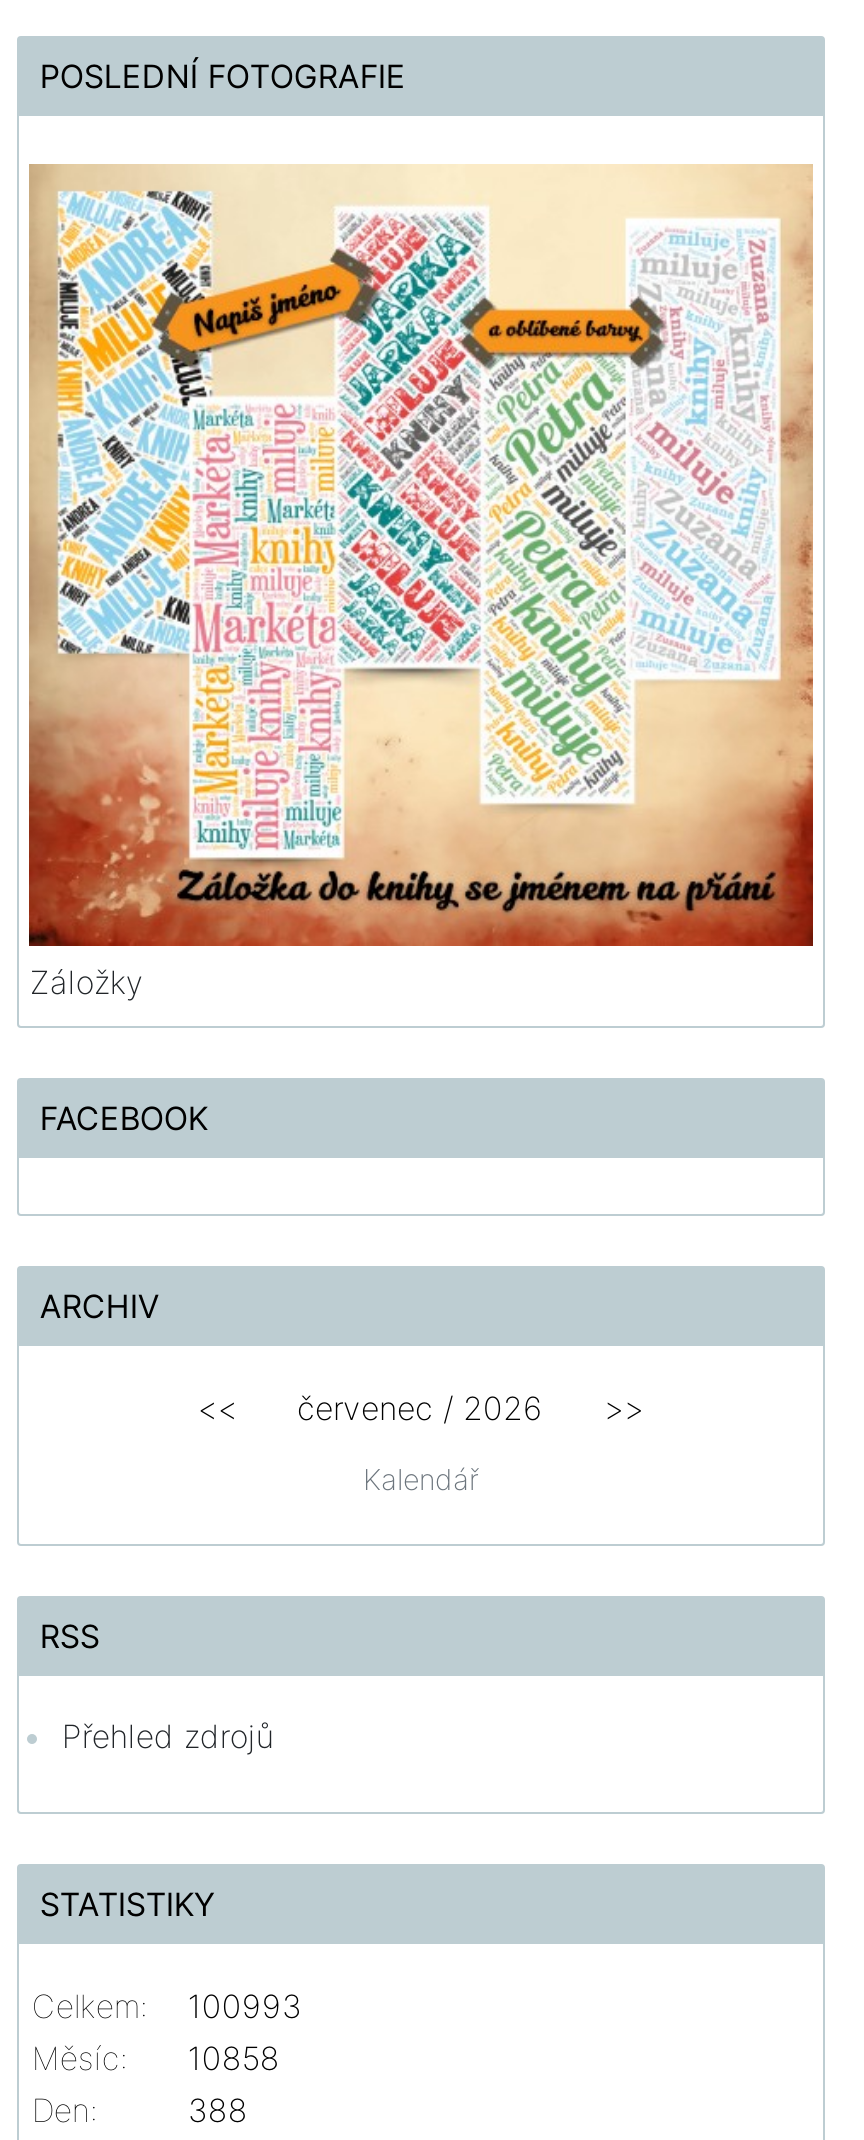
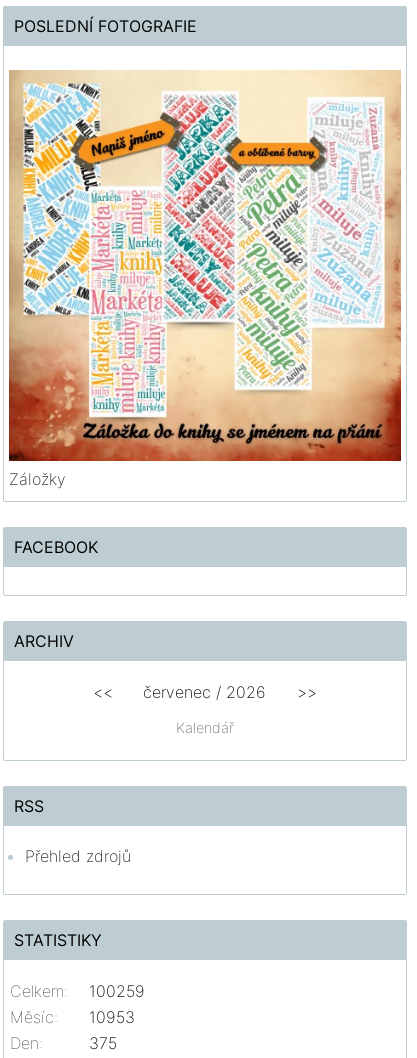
- Celkem: 100993
+ Celkem: 100259

- Měsíc: 10858
+ Měsíc: 10953

- 388
+ 375
